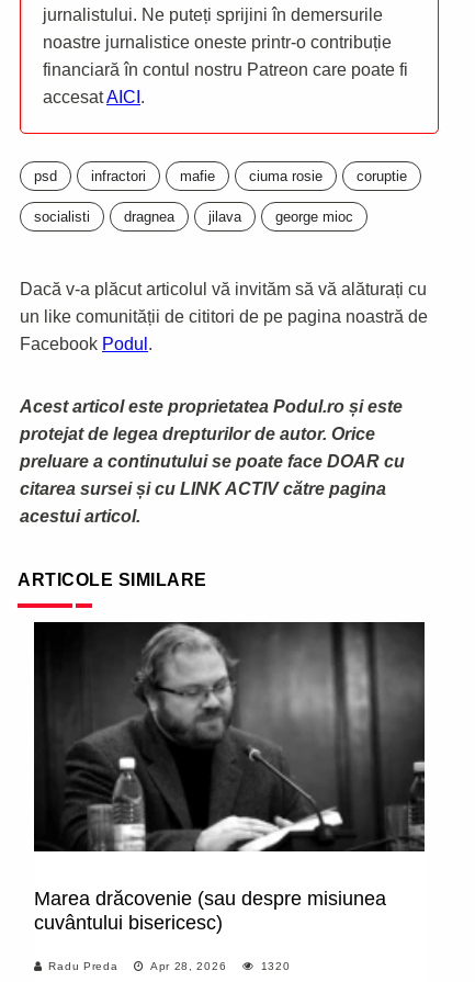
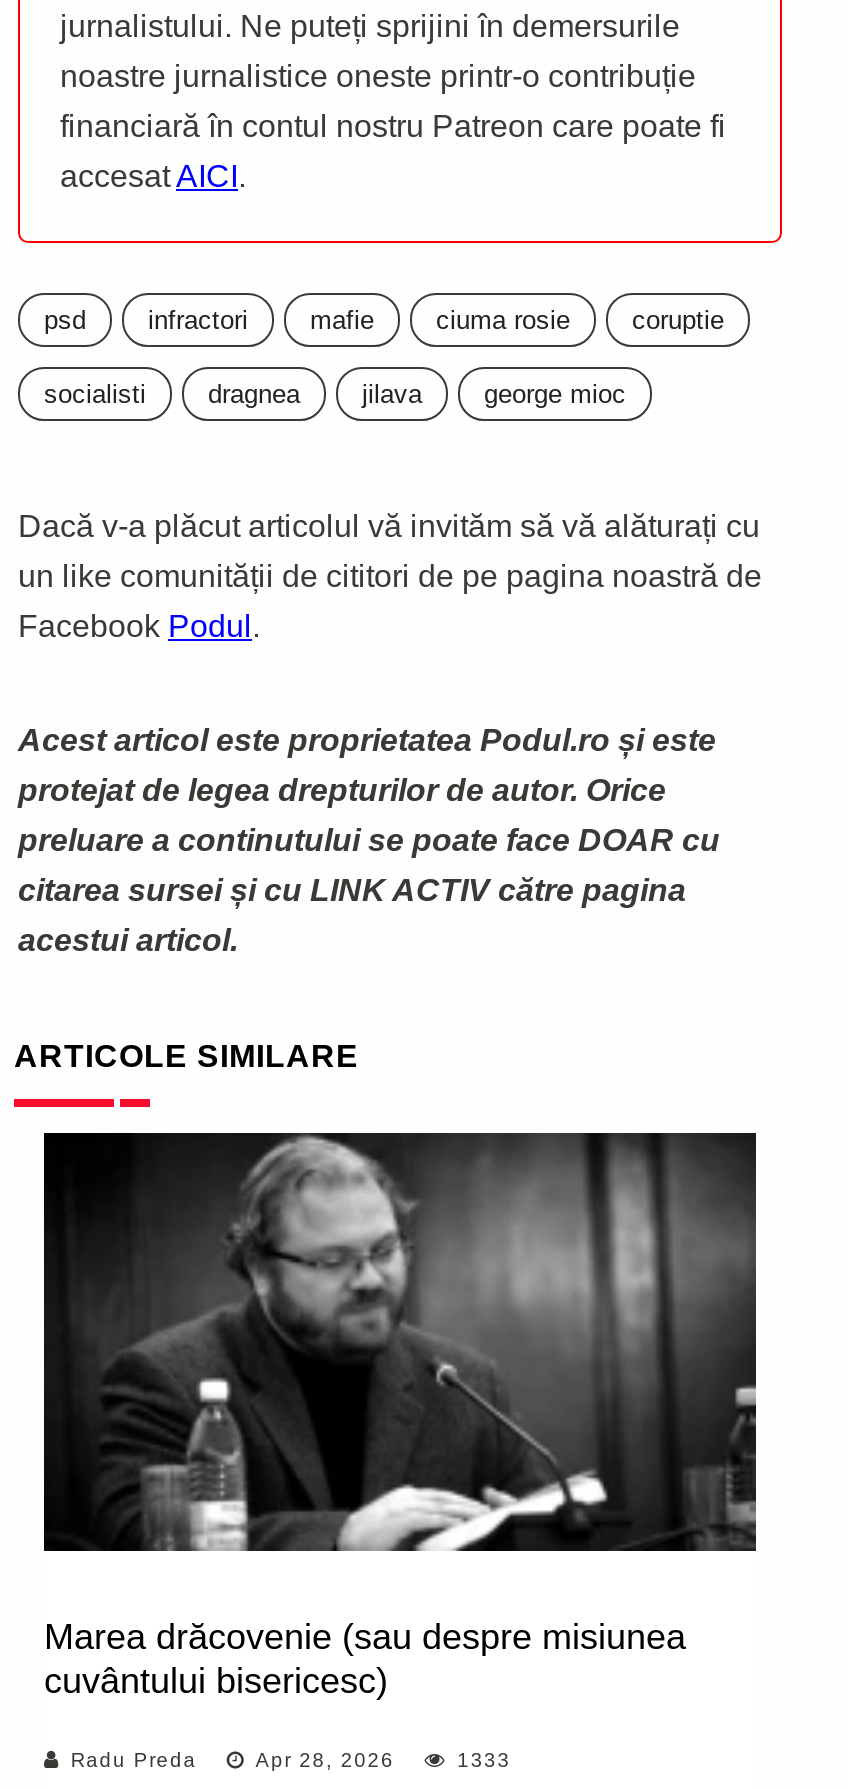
- 1320
+ 1333
